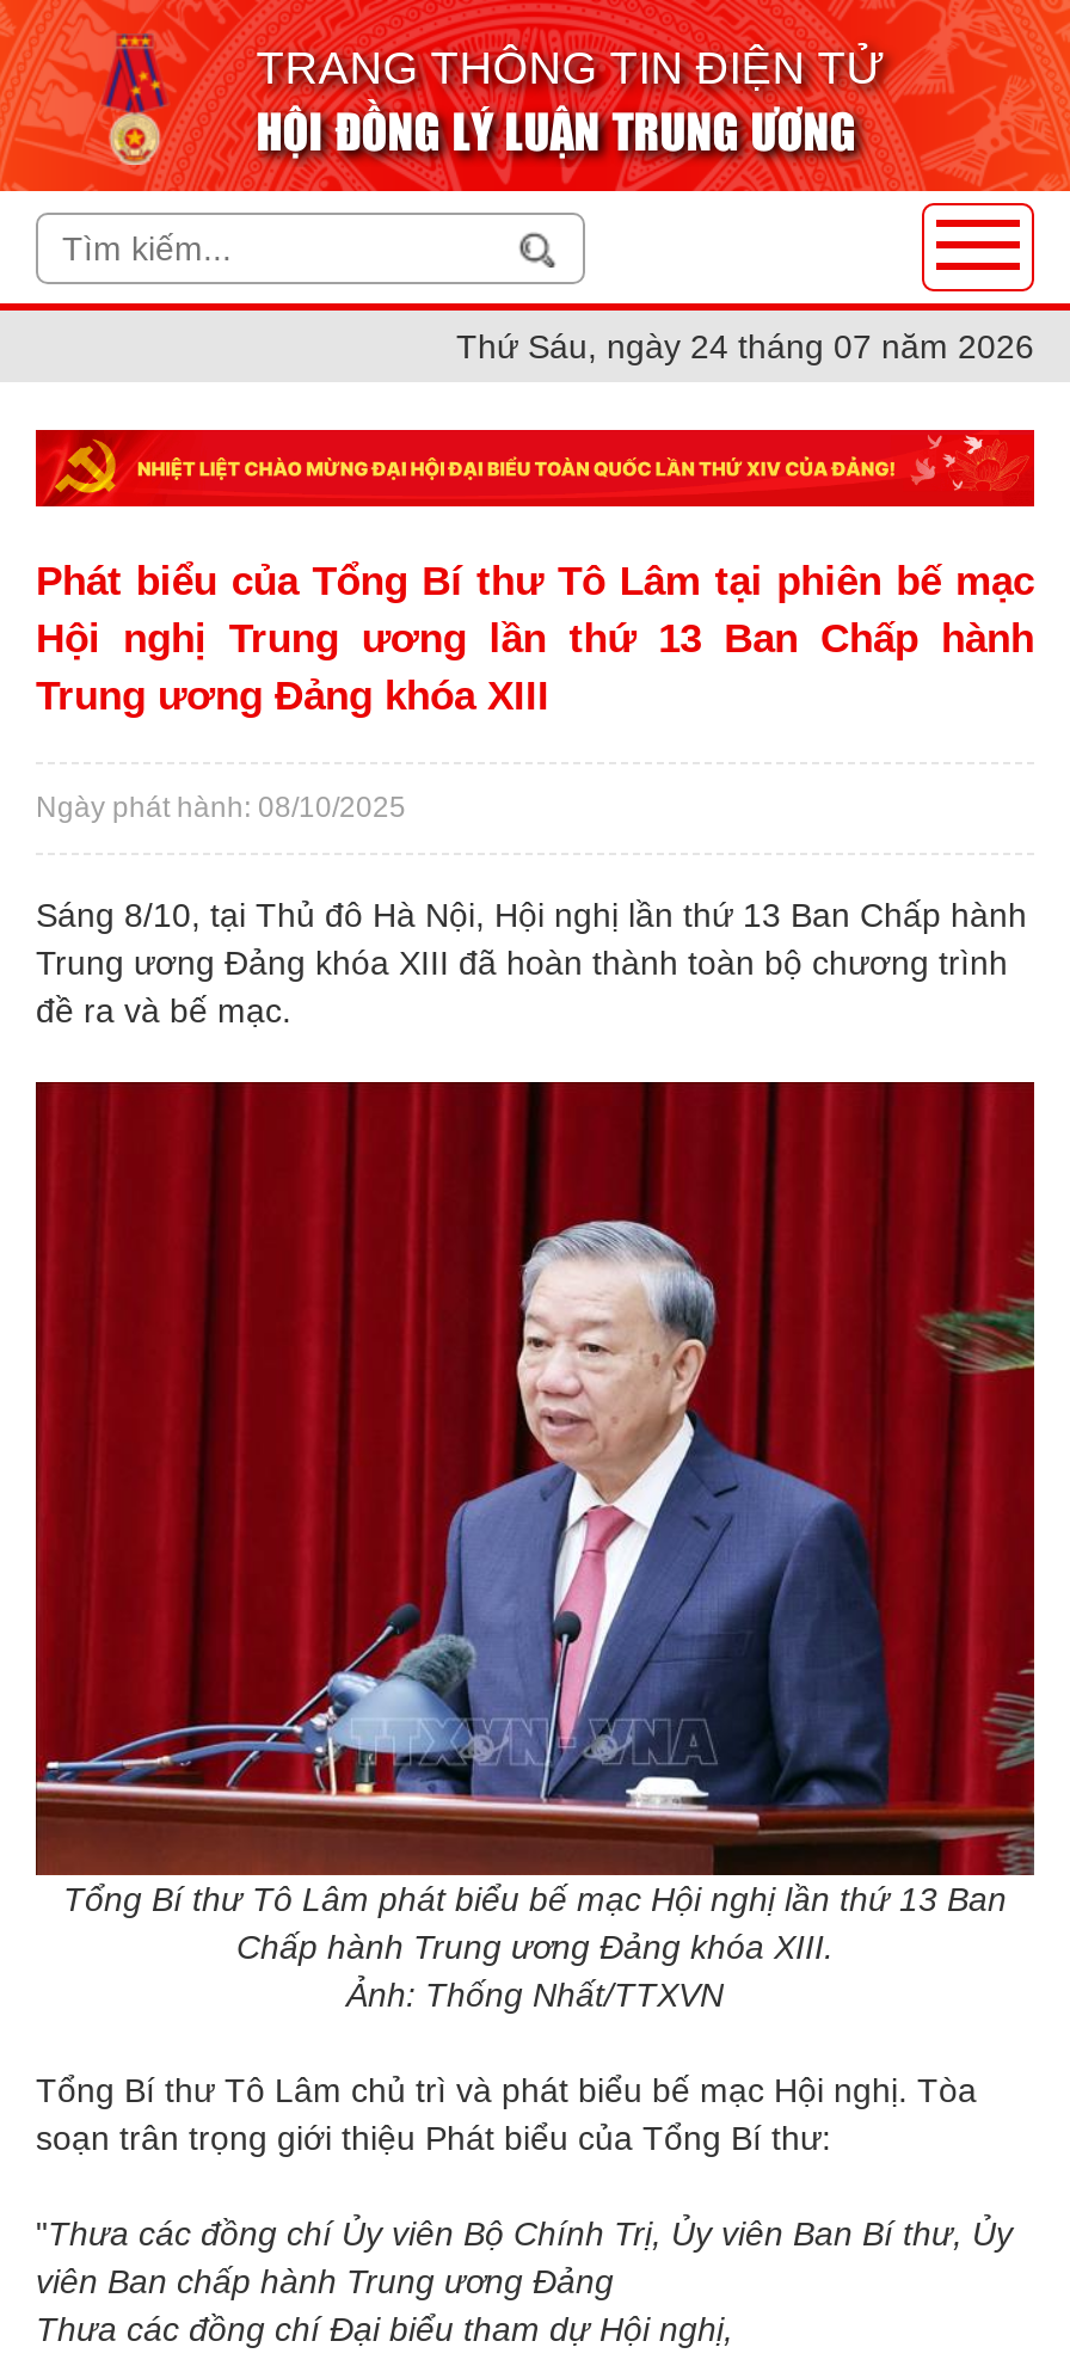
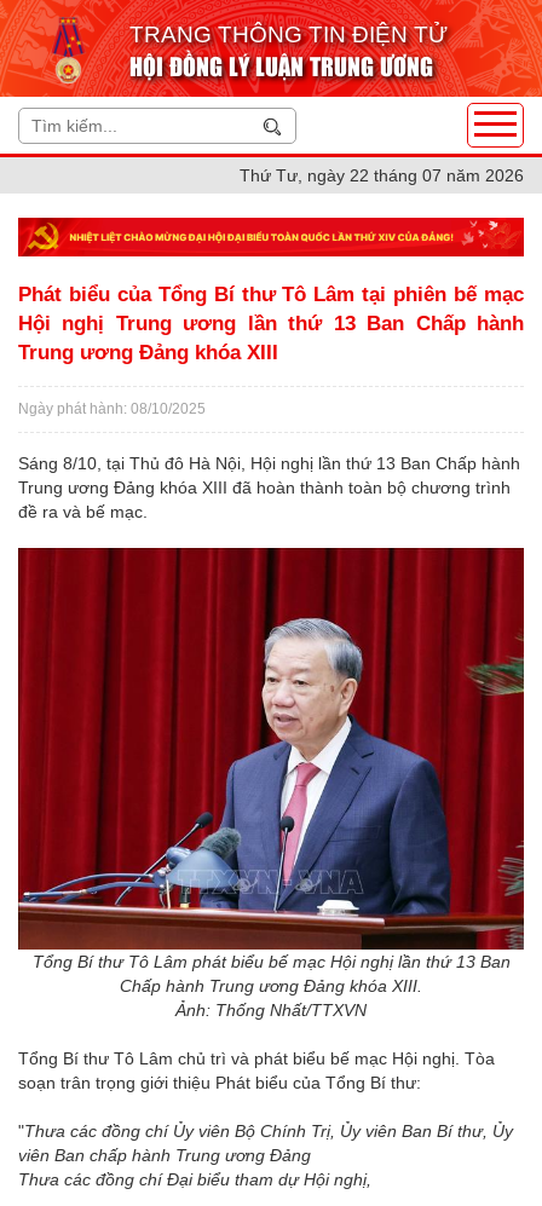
- Thứ Sáu, ngày 24 tháng 07 năm 2026
+ Thứ Tư, ngày 22 tháng 07 năm 2026
